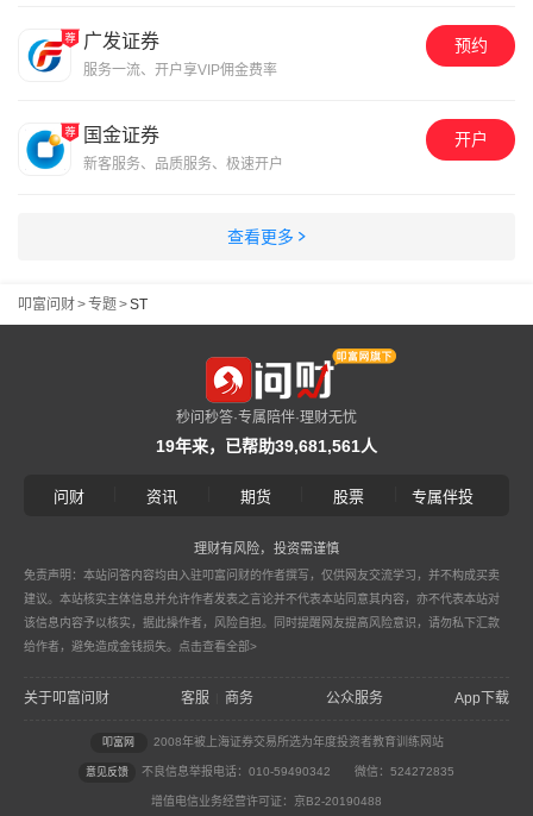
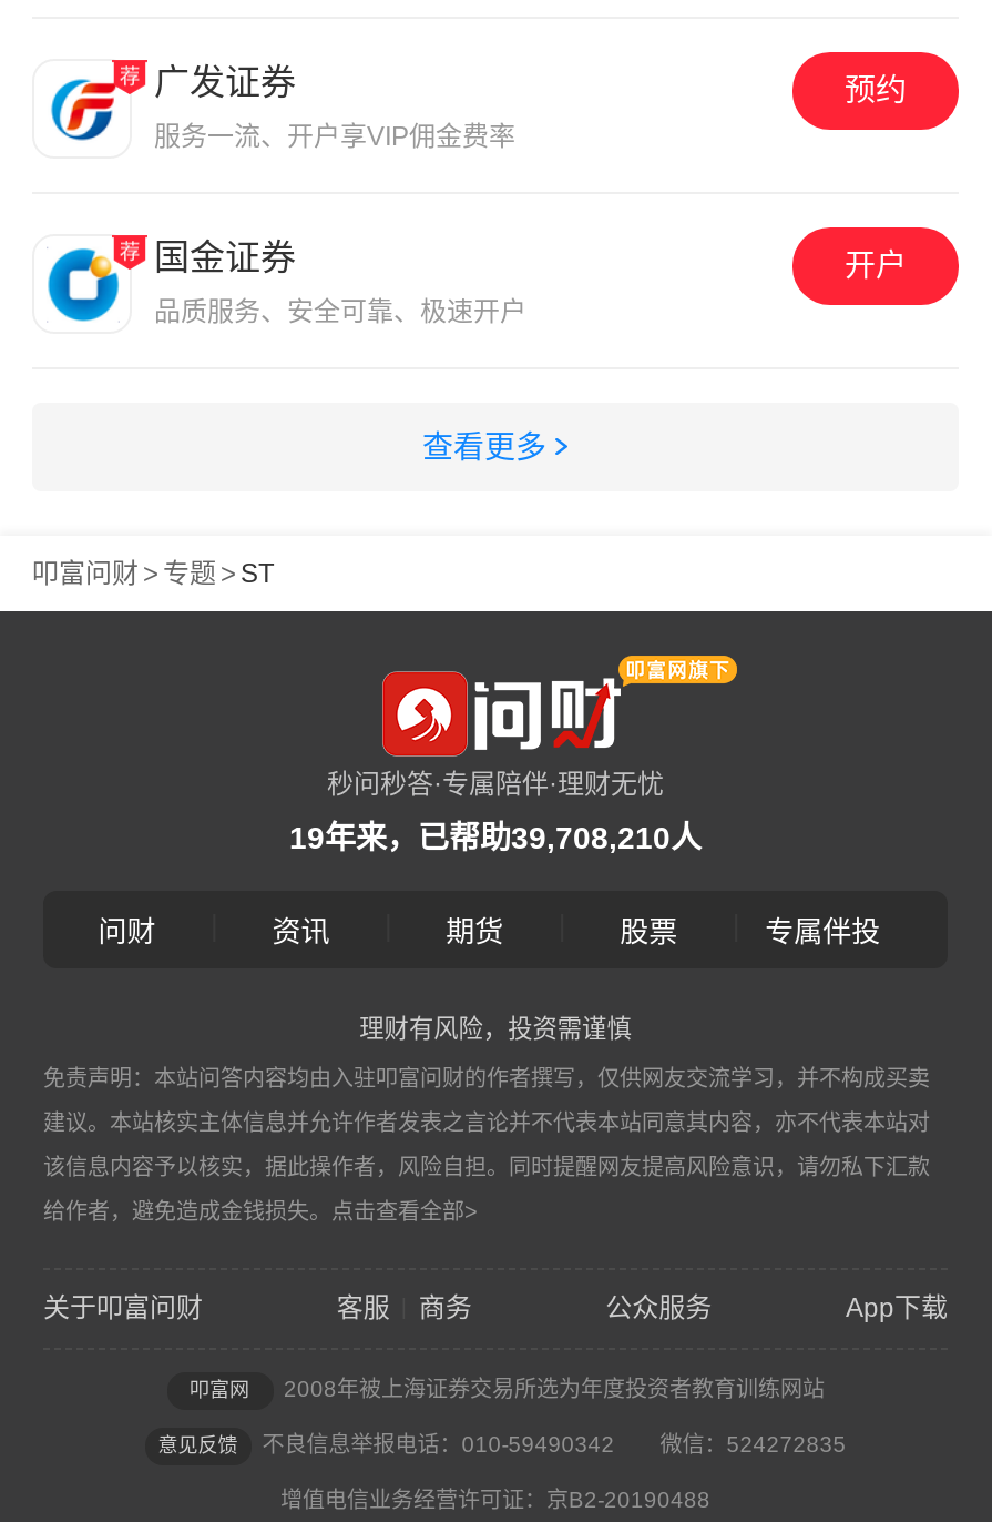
- 新客服务、品质服务、极速开户
+ 品质服务、安全可靠、极速开户

- 19年来，已帮助39,681,561人
+ 19年来，已帮助39,708,210人
